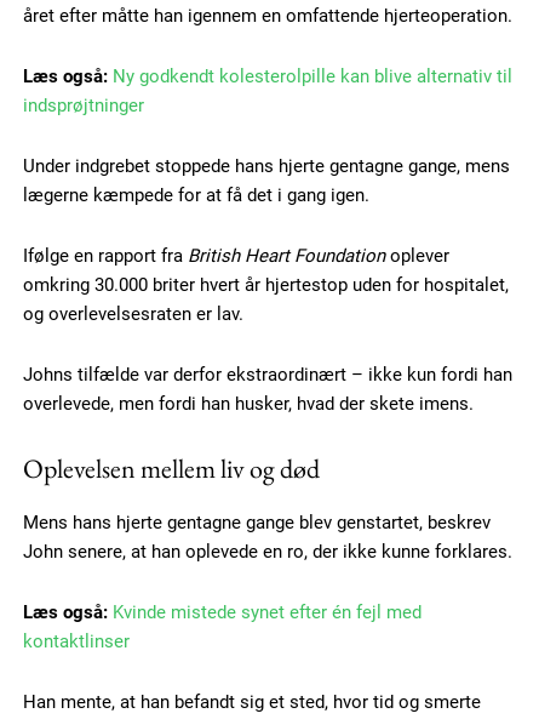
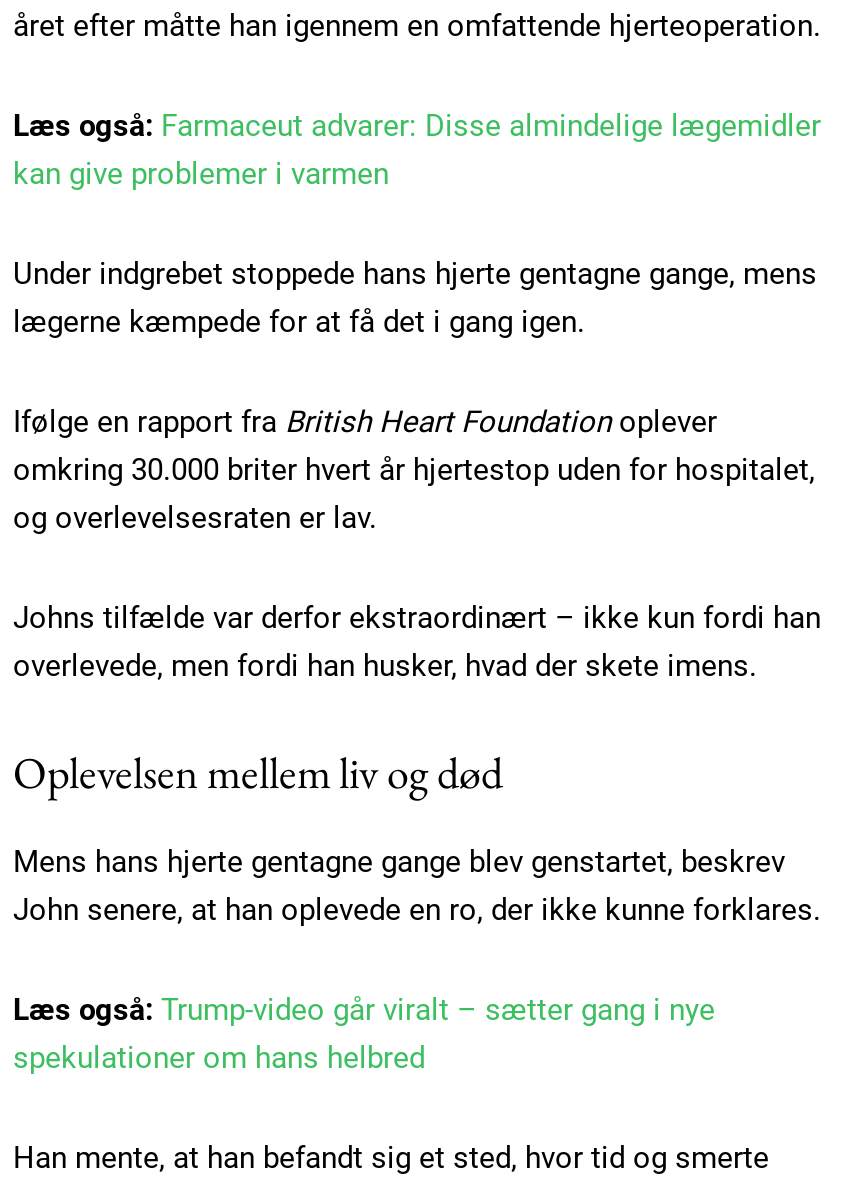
- Læs også: Ny godkendt kolesterolpille kan blive alternativ til
- indsprøjtninger
+ Læs også: Farmaceut advarer: Disse almindelige lægemidler
+ kan give problemer i varmen

- Læs også: Kvinde mistede synet efter én fejl med
- kontaktlinser
+ Læs også: Trump-video går viralt – sætter gang i nye
+ spekulationer om hans helbred
